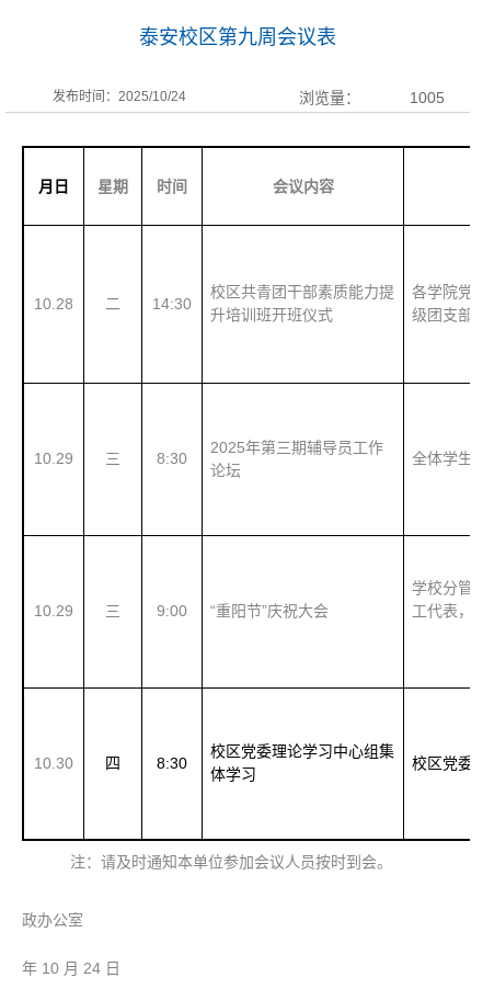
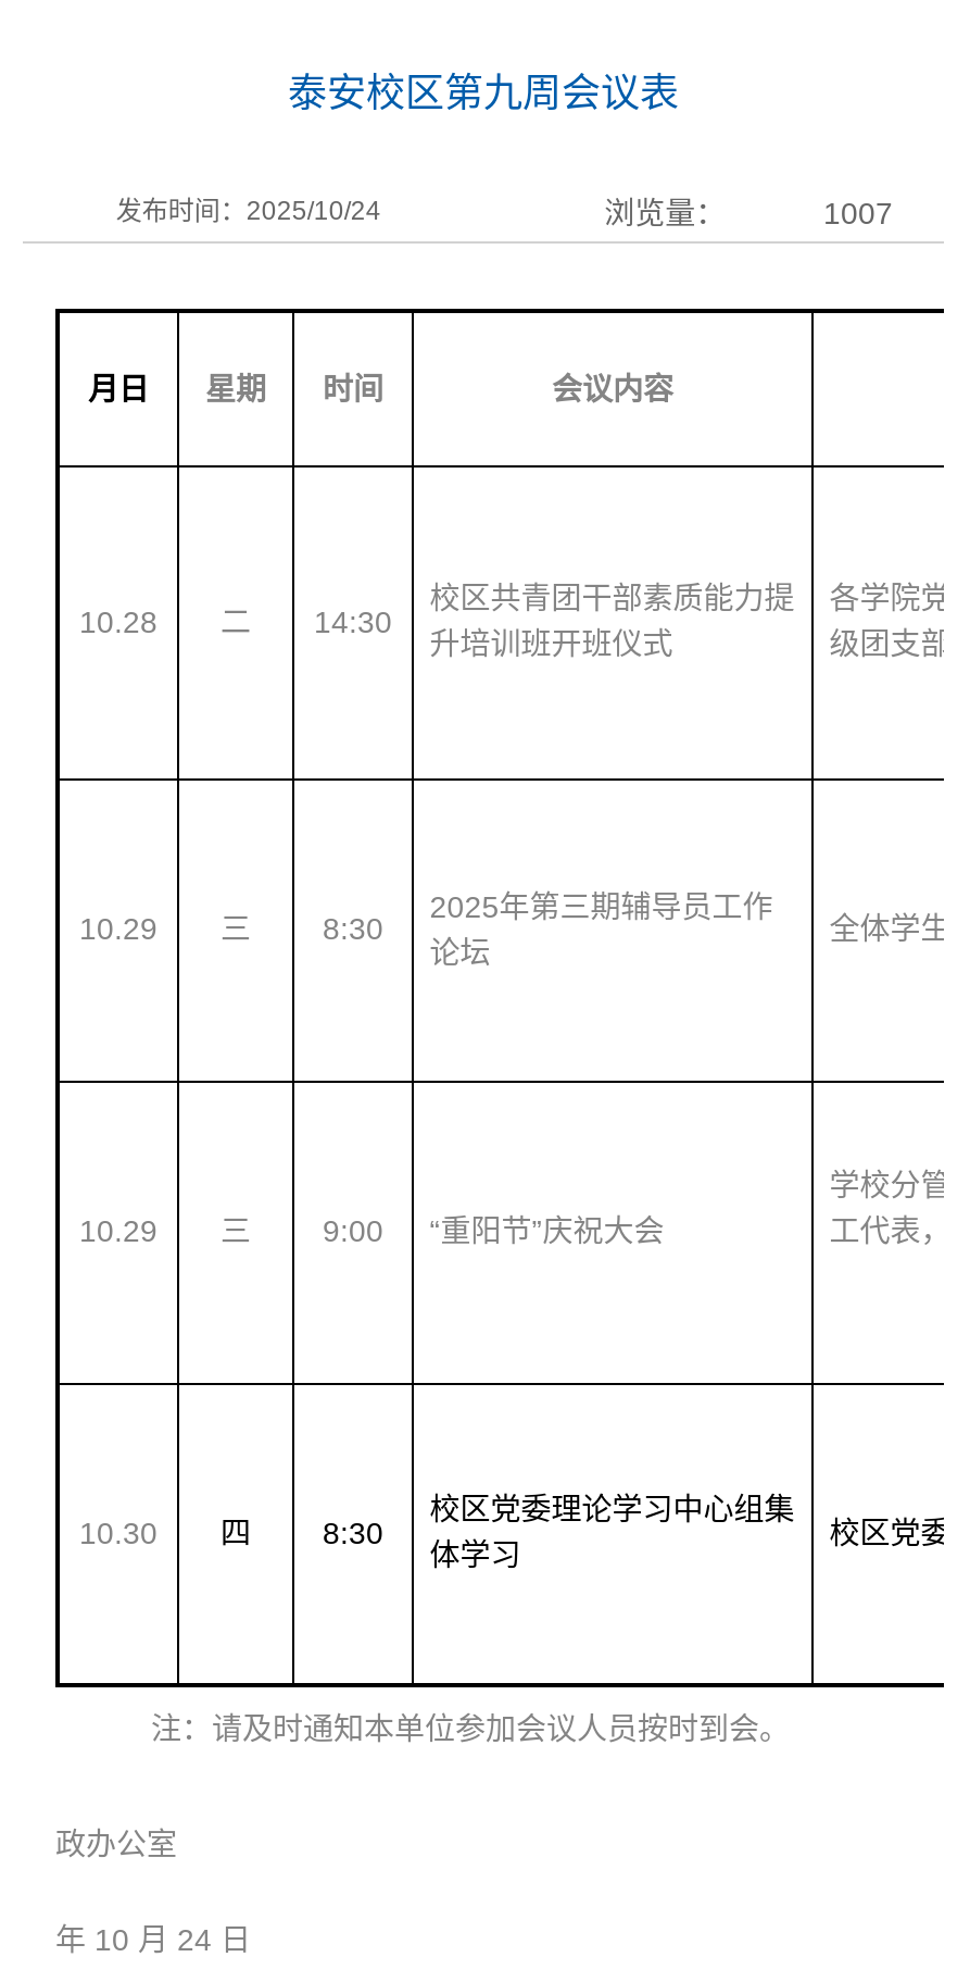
- 1005
+ 1007
